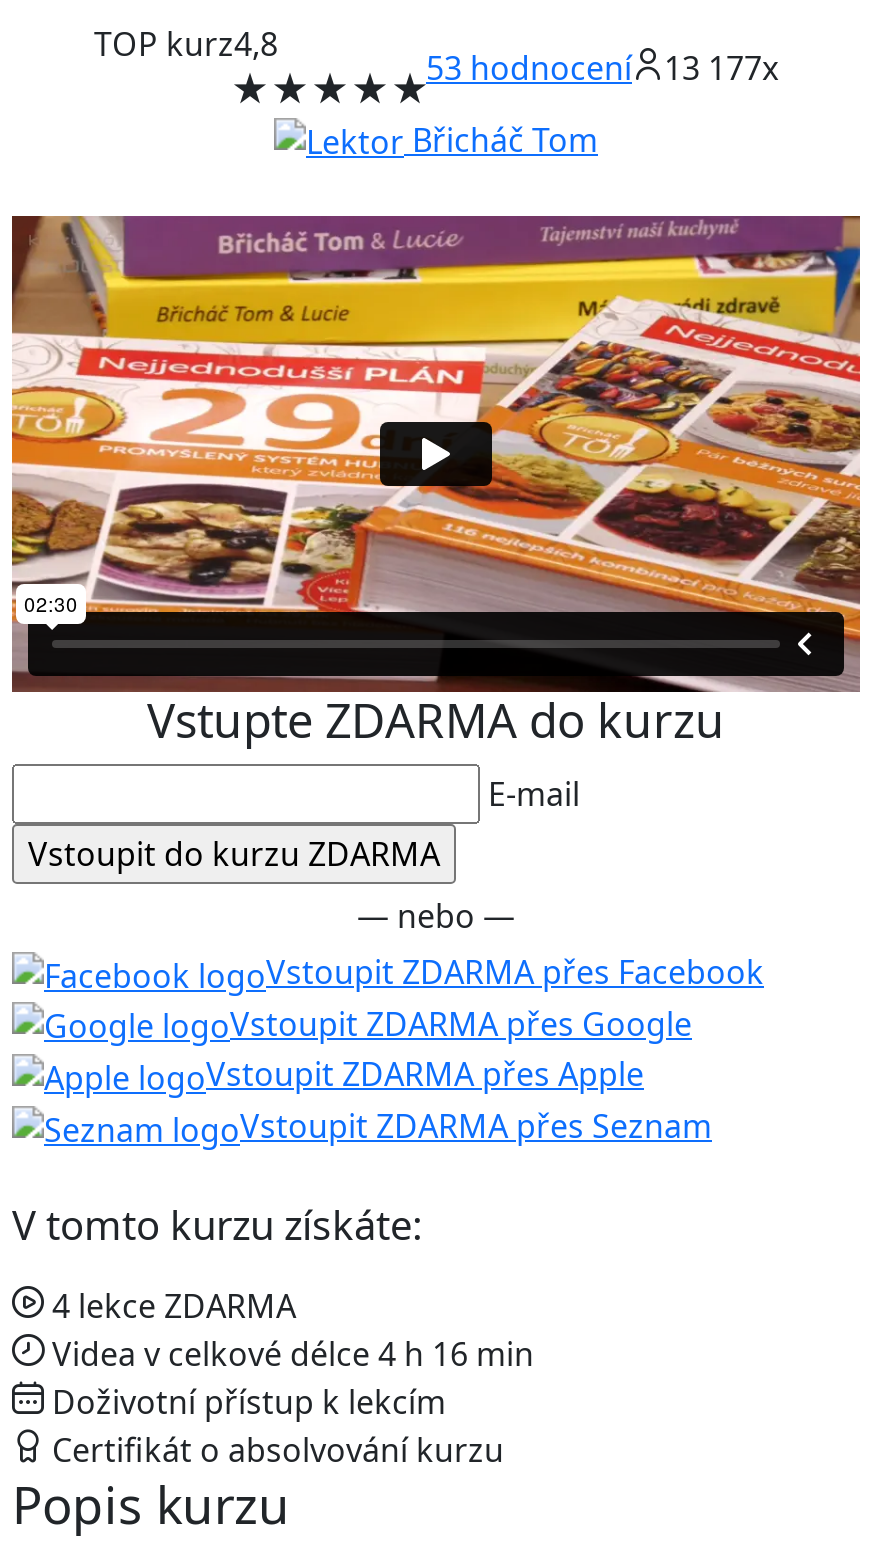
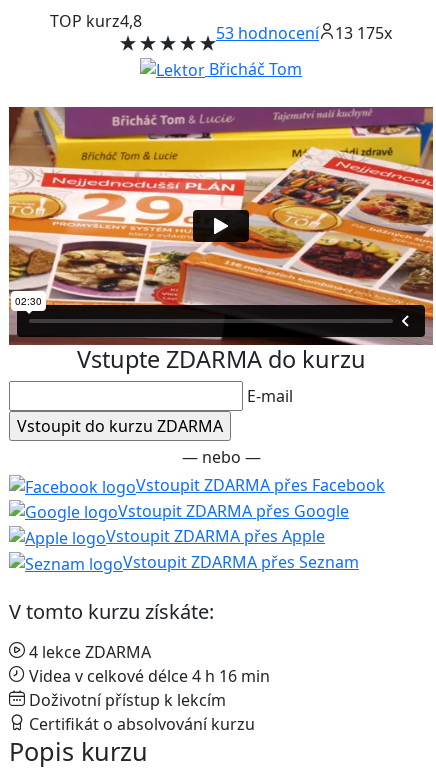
- 53 hodnocení 13 177x
+ 53 hodnocení 13 175x
